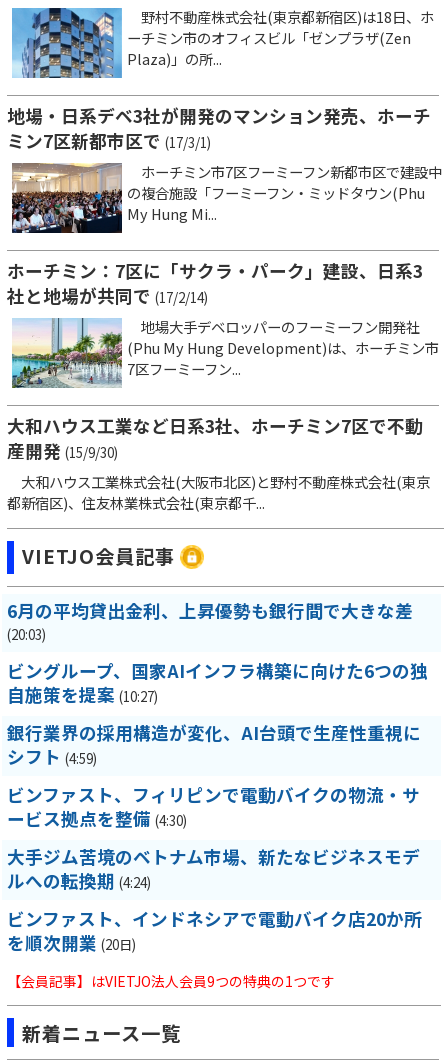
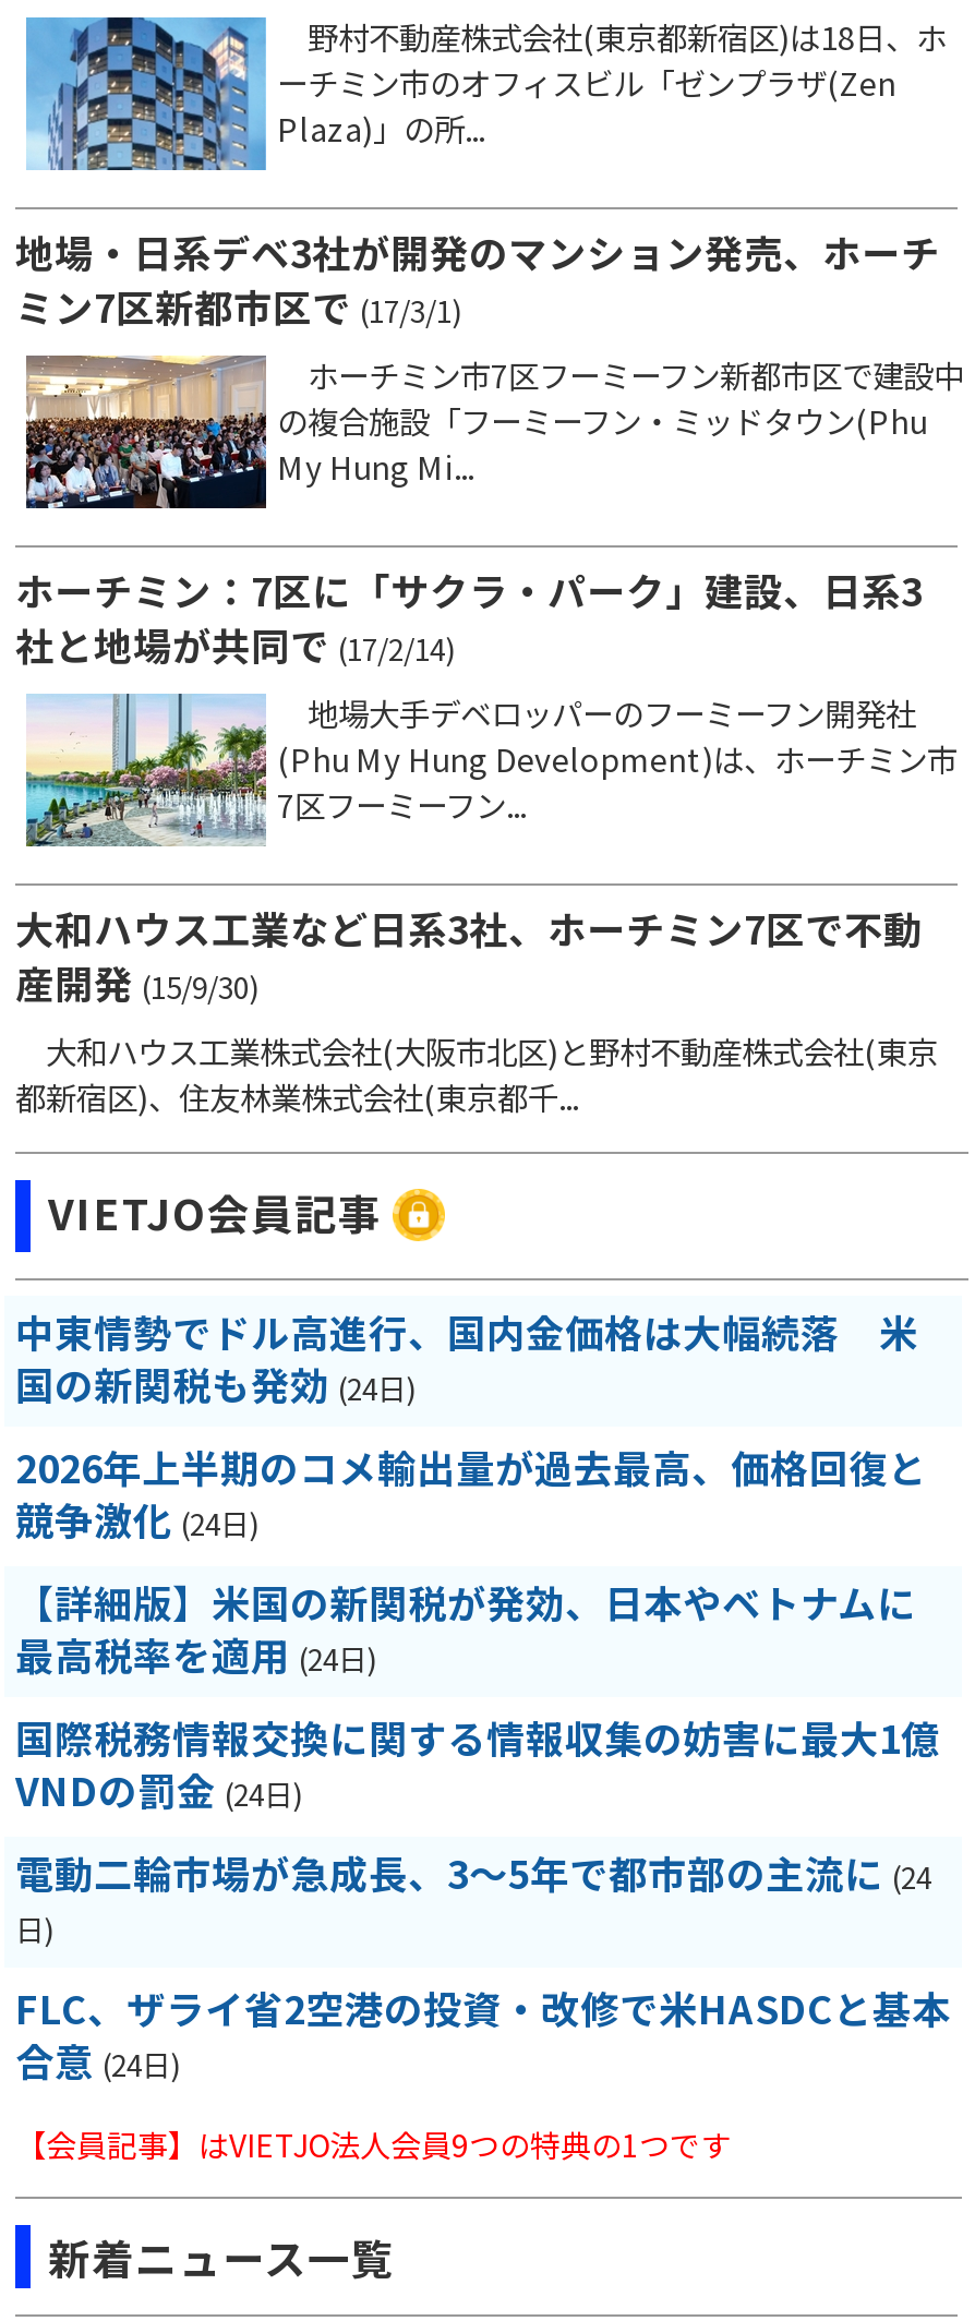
- 6月の平均貸出金利、上昇優勢も銀行間で大きな差
- (20:03)
+ 中東情勢でドル高進行、国内金価格は大幅続落 米
+ 国の新関税も発効 (24日)

- ビングループ、国家AIインフラ構築に向けた6つの独
- 自施策を提案 (10:27)
+ 2026年上半期のコメ輸出量が過去最高、価格回復と
+ 競争激化 (24日)

- 銀行業界の採用構造が変化、AI台頭で生産性重視に
- シフト (4:59)
+ 【詳細版】米国の新関税が発効、日本やベトナムに
+ 最高税率を適用 (24日)

- ビンファスト、フィリピンで電動バイクの物流・サ
- ービス拠点を整備 (4:30)
+ 国際税務情報交換に関する情報収集の妨害に最大1億
+ VNDの罰金 (24日)

- 大手ジム苦境のベトナム市場、新たなビジネスモデ
- ルへの転換期 (4:24)
+ 電動二輪市場が急成長、3～5年で都市部の主流に (24
+ 日)

- ビンファスト、インドネシアで電動バイク店20か所
- を順次開業 (20日)
+ FLC、ザライ省2空港の投資・改修で米HASDCと基本
+ 合意 (24日)
